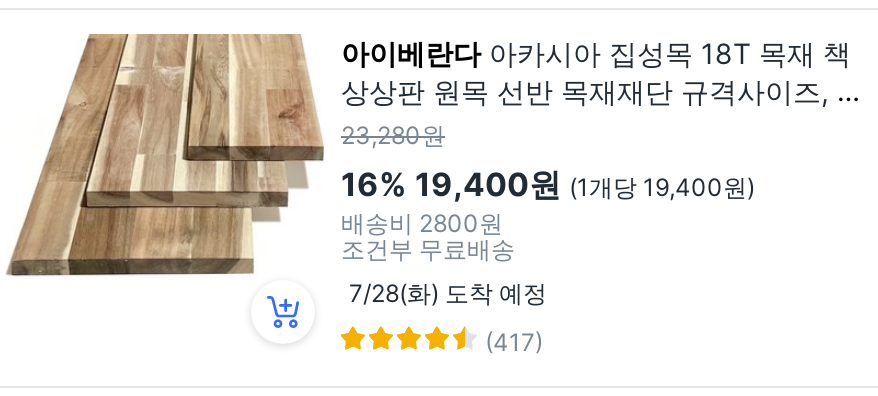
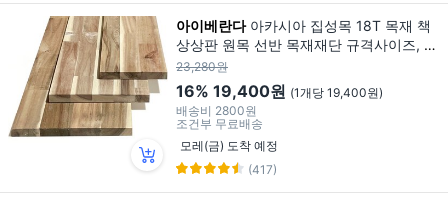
- 7/28(화) 도착 예정
+ 모레(금) 도착 예정
